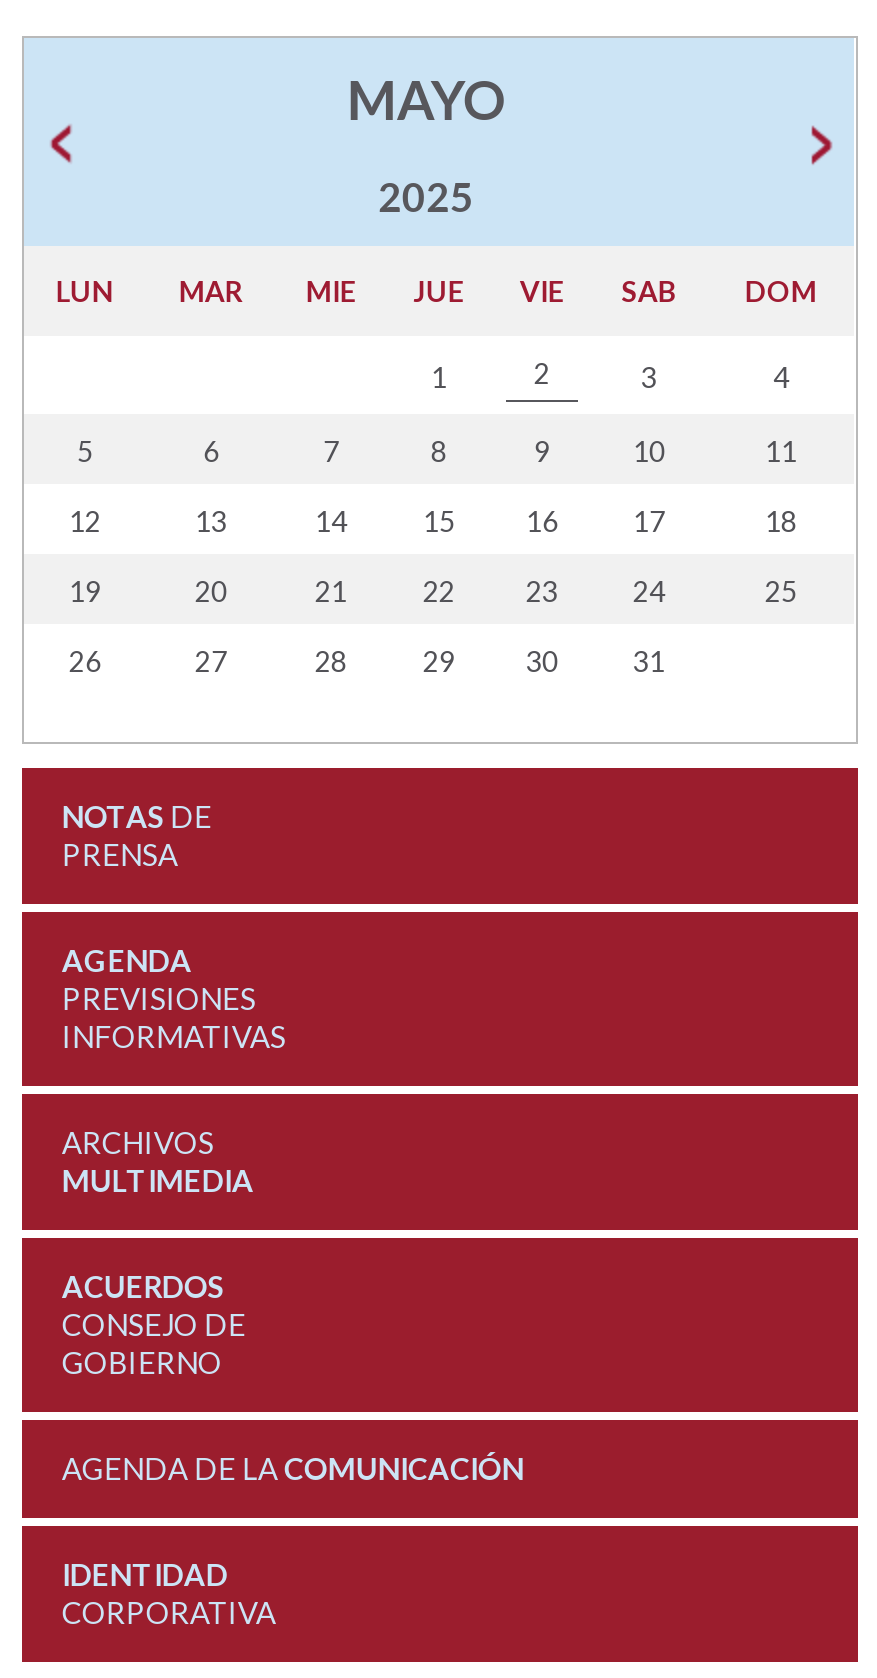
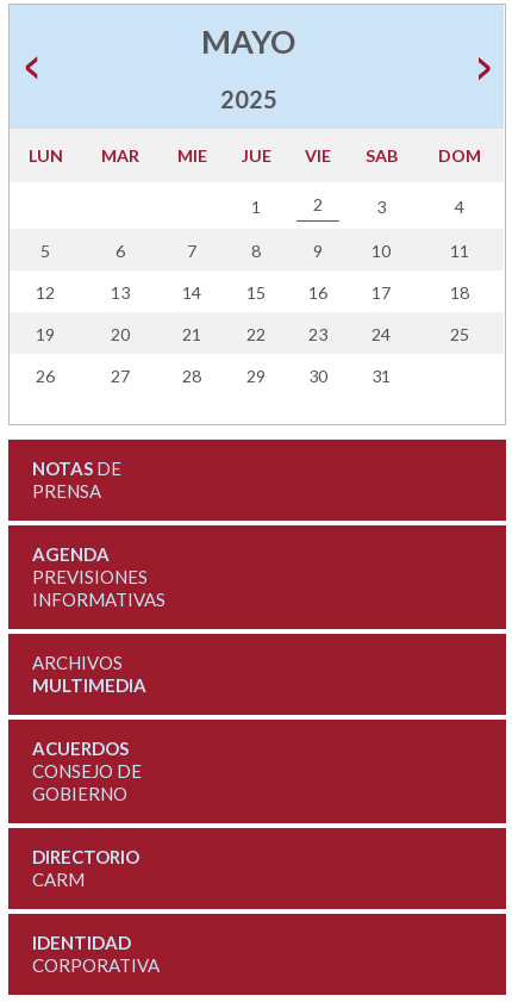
- AGENDA DE LA COMUNICACIÓN
+ DIRECTORIO
+ CARM
